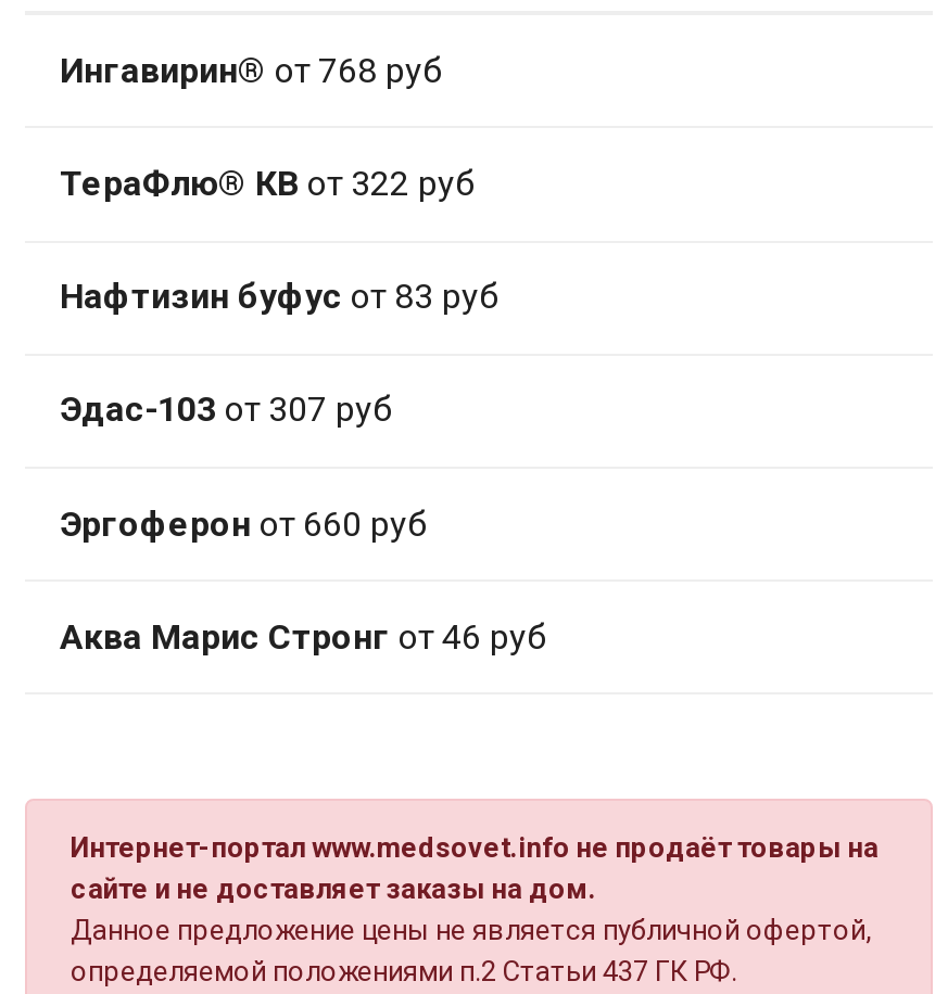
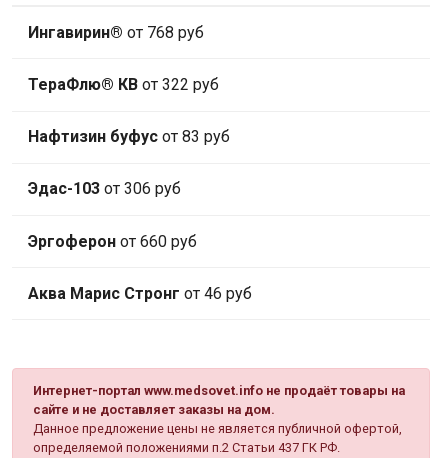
- Эдас-103 от 307 руб
+ Эдас-103 от 306 руб
